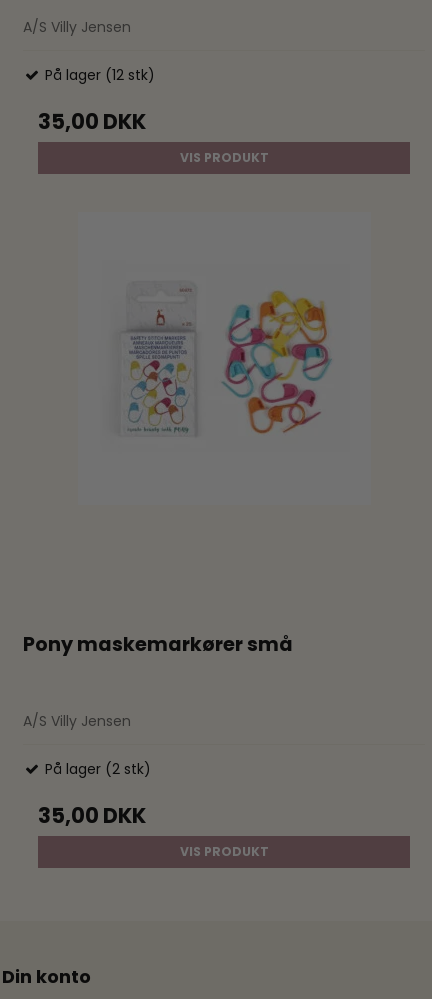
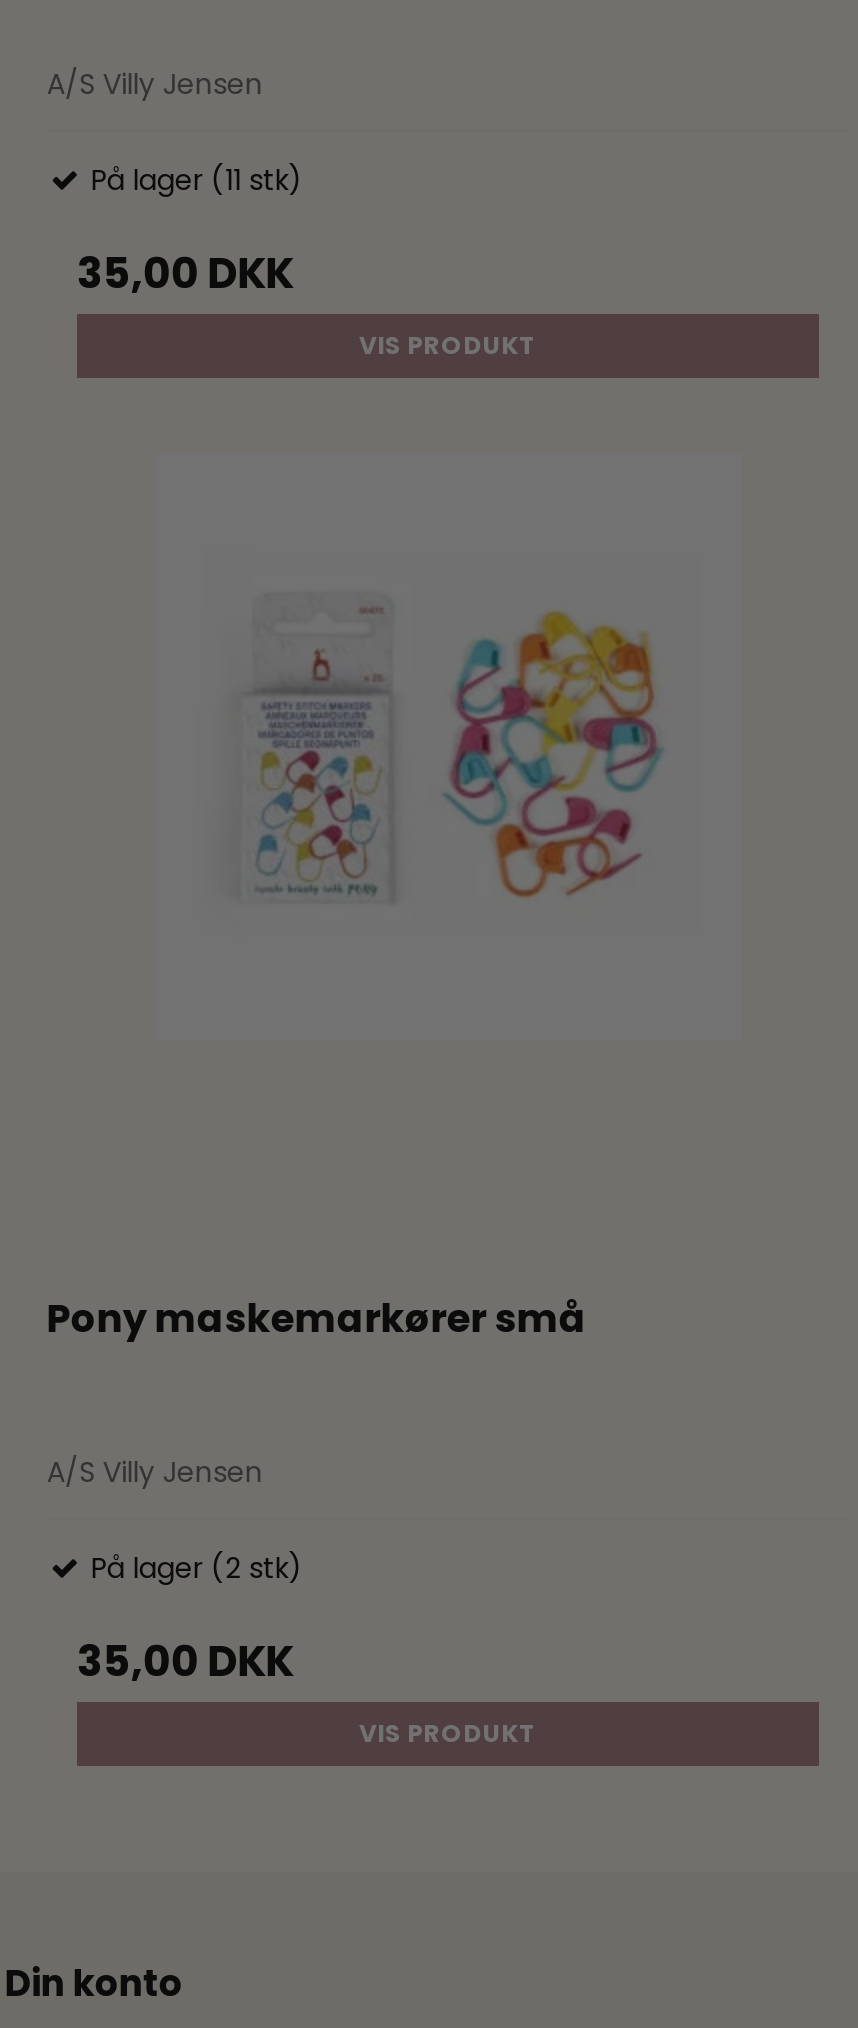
- På lager (12 stk)
+ På lager (11 stk)
